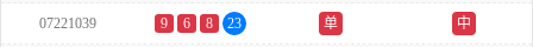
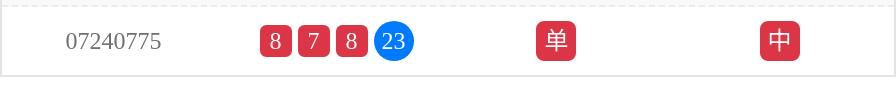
- 07221039
+ 07240775

- 9
+ 8

- 6
+ 7
